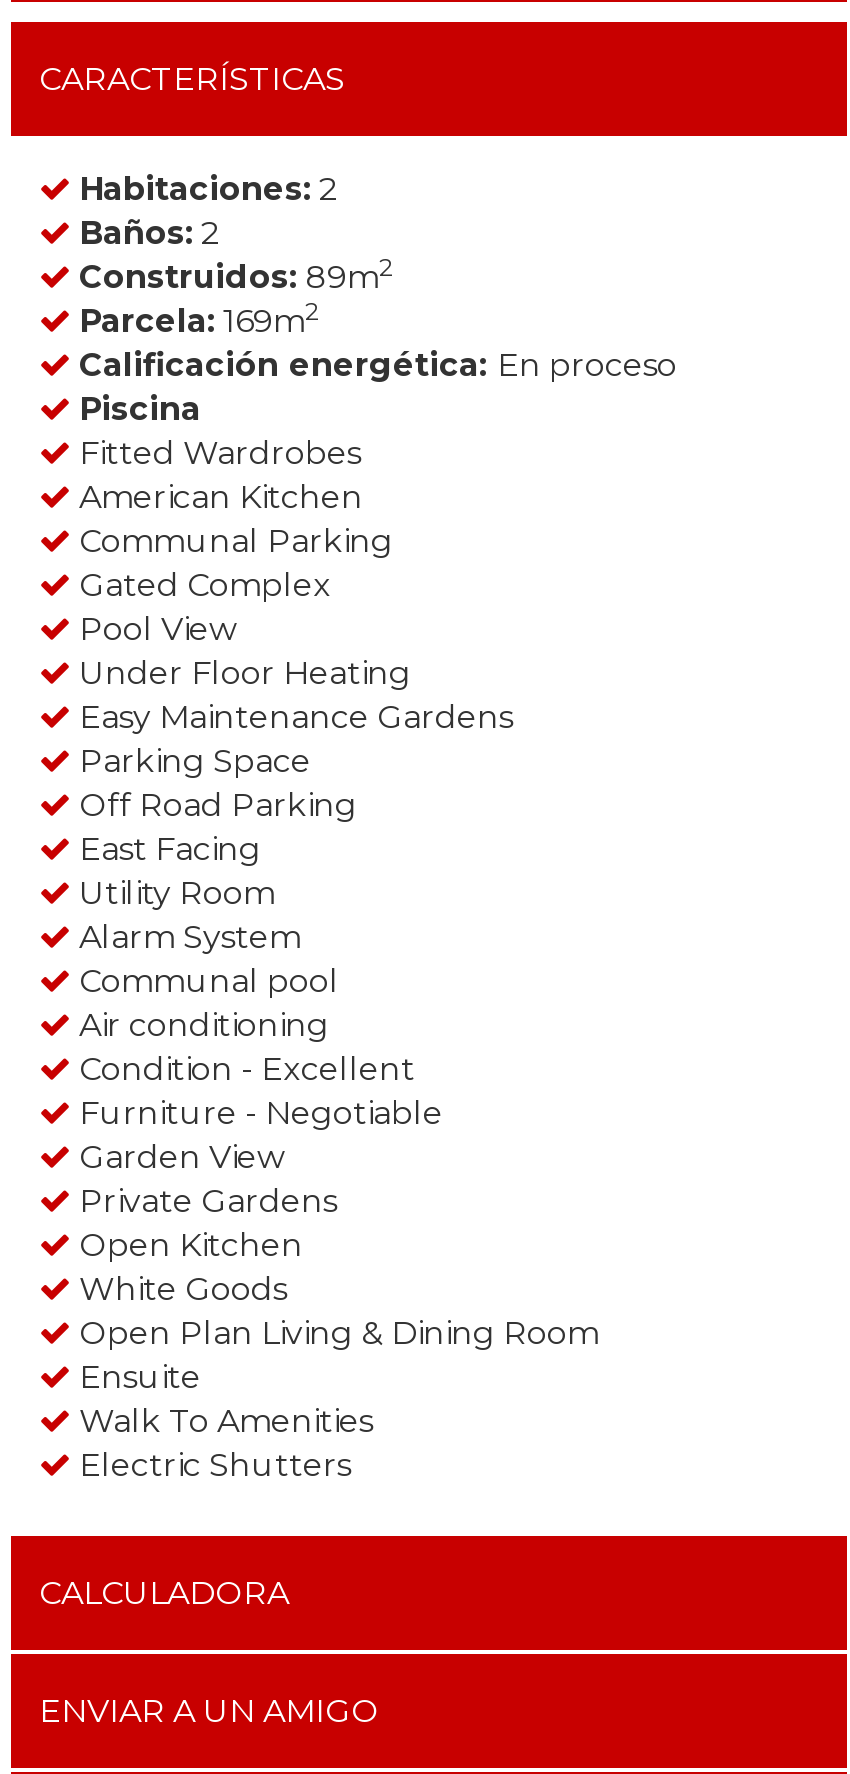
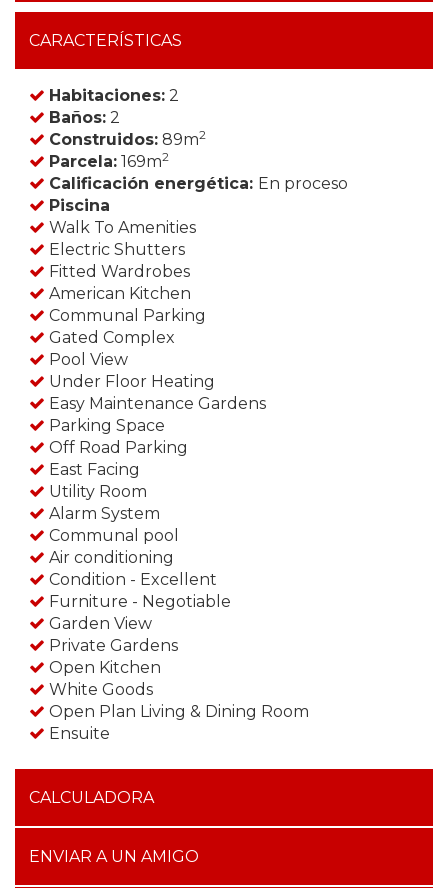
moved down: Fitted Wardrobes | American Kitchen | Communal Parking | ... | Open Plan Living & Dining Room | Ensuite

moved up: Walk To Amenities | Electric Shutters
